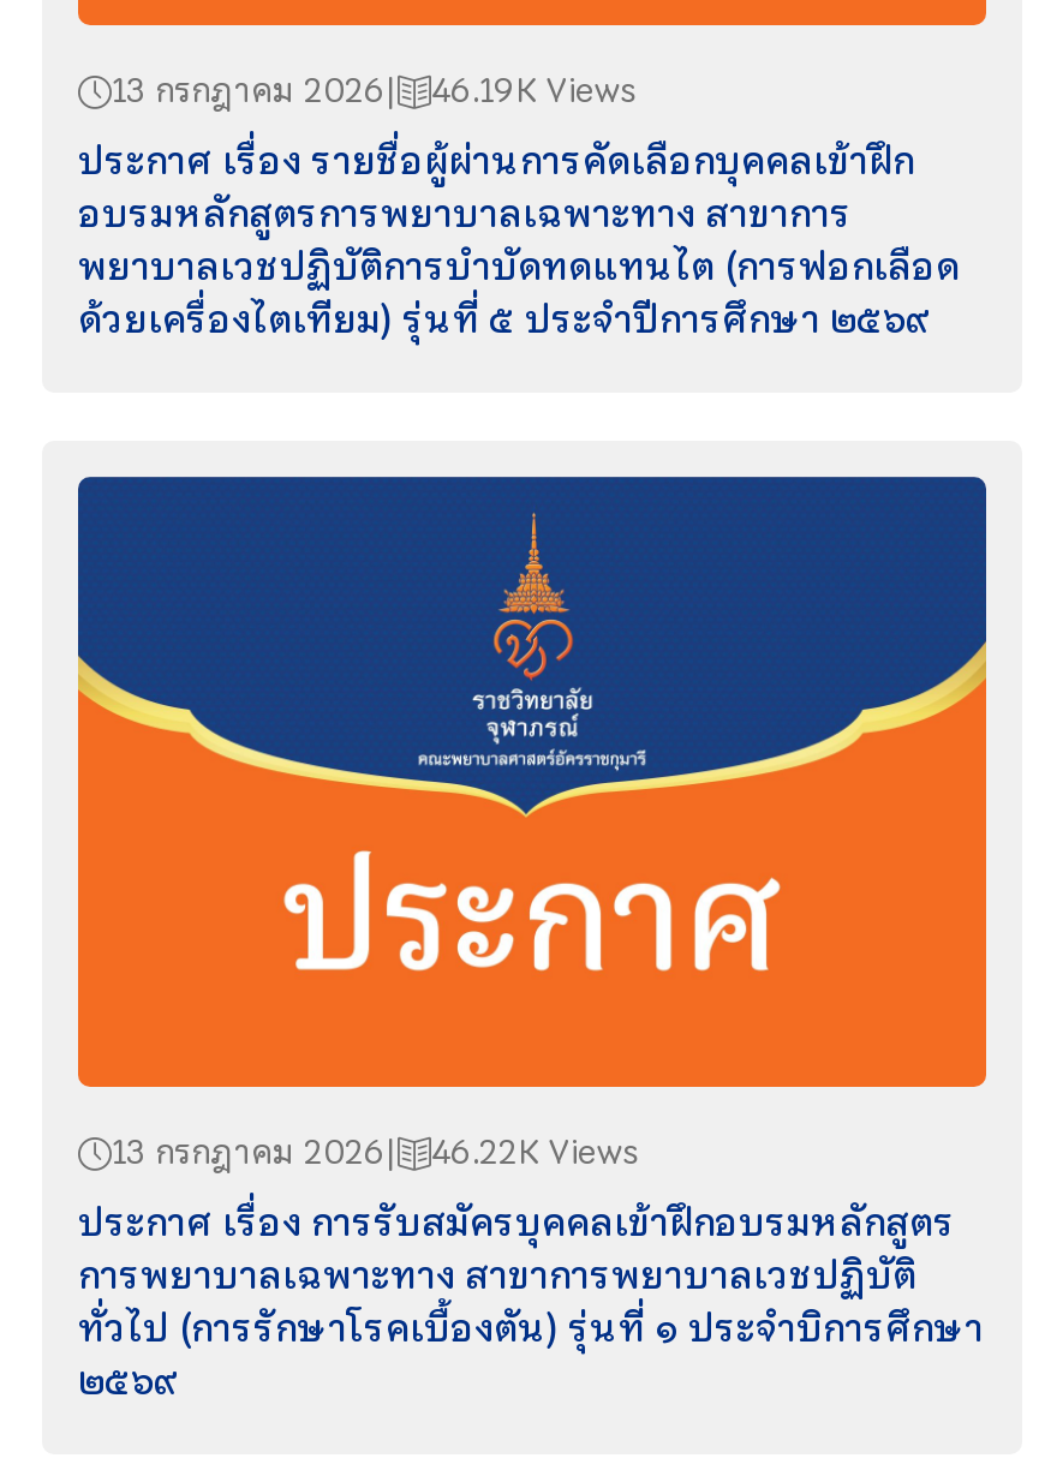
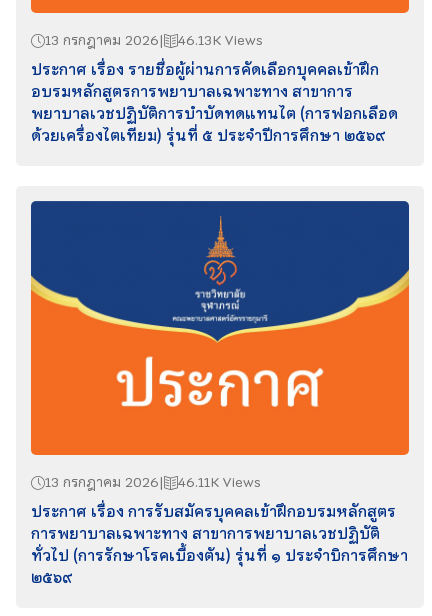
- 13 กรกฎาคม 2026 46.19K Views
+ 13 กรกฎาคม 2026 46.13K Views

- 13 กรกฎาคม 2026 46.22K Views
+ 13 กรกฎาคม 2026 46.11K Views
